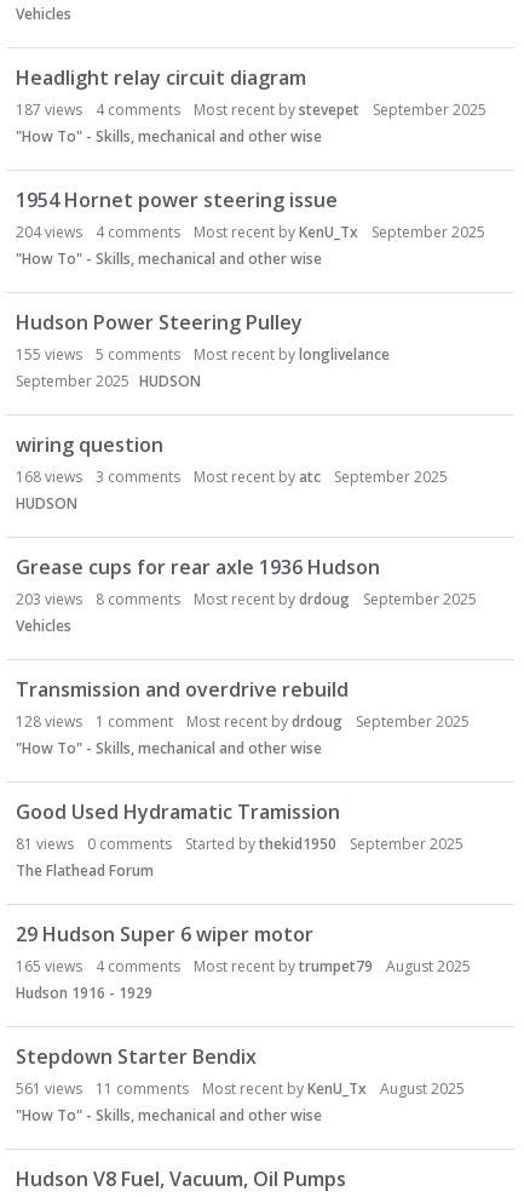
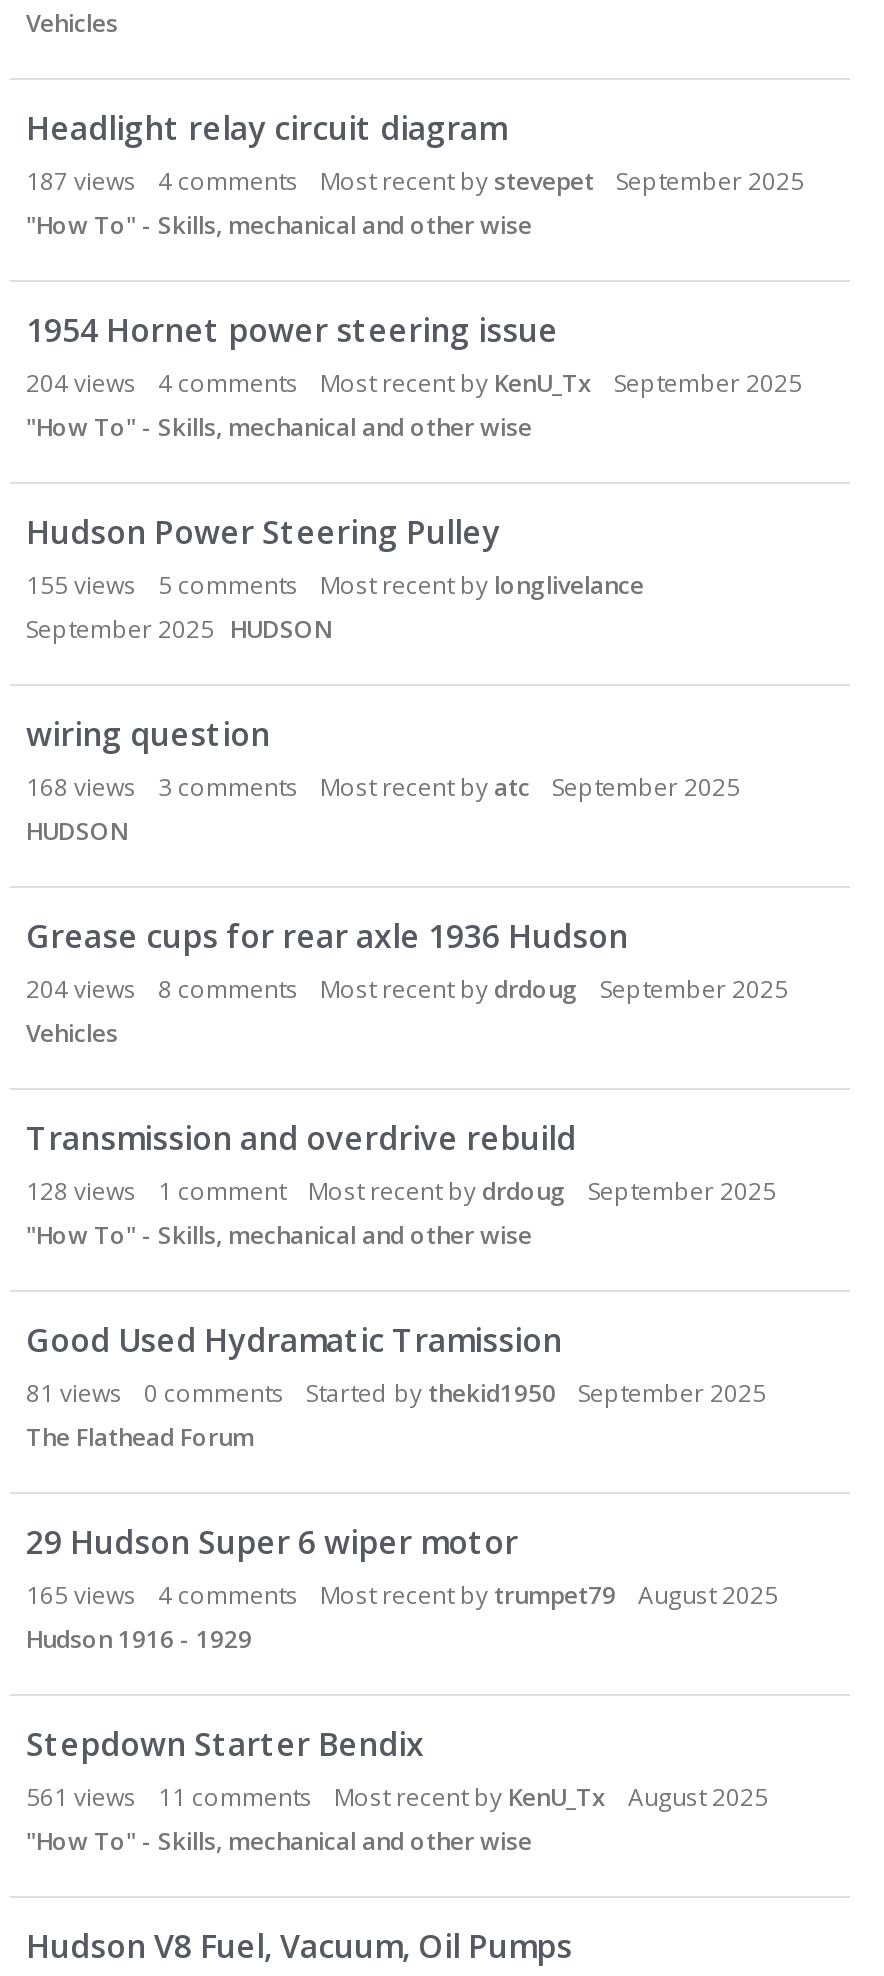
- 203 views 8 comments Most recent by drdoug September 2025
+ 204 views 8 comments Most recent by drdoug September 2025
